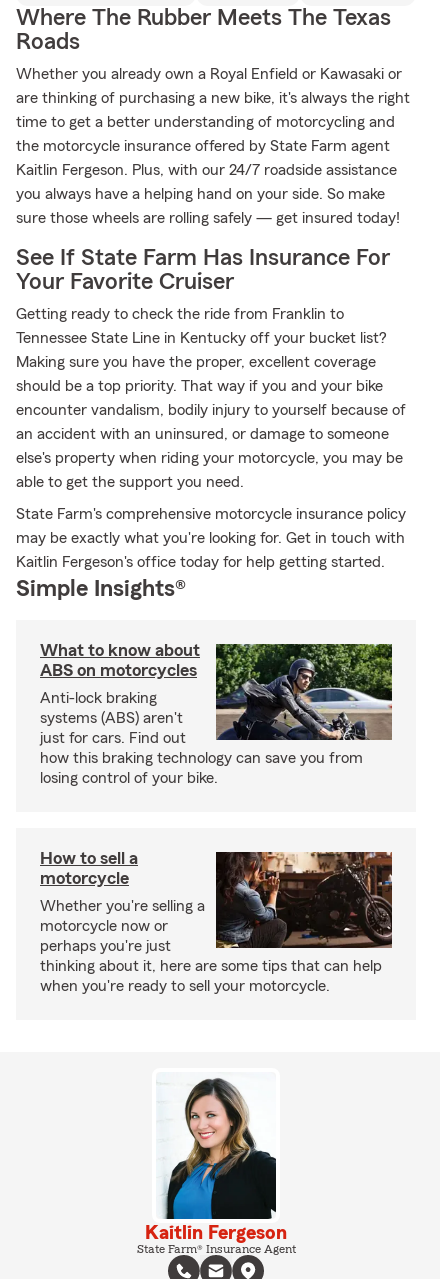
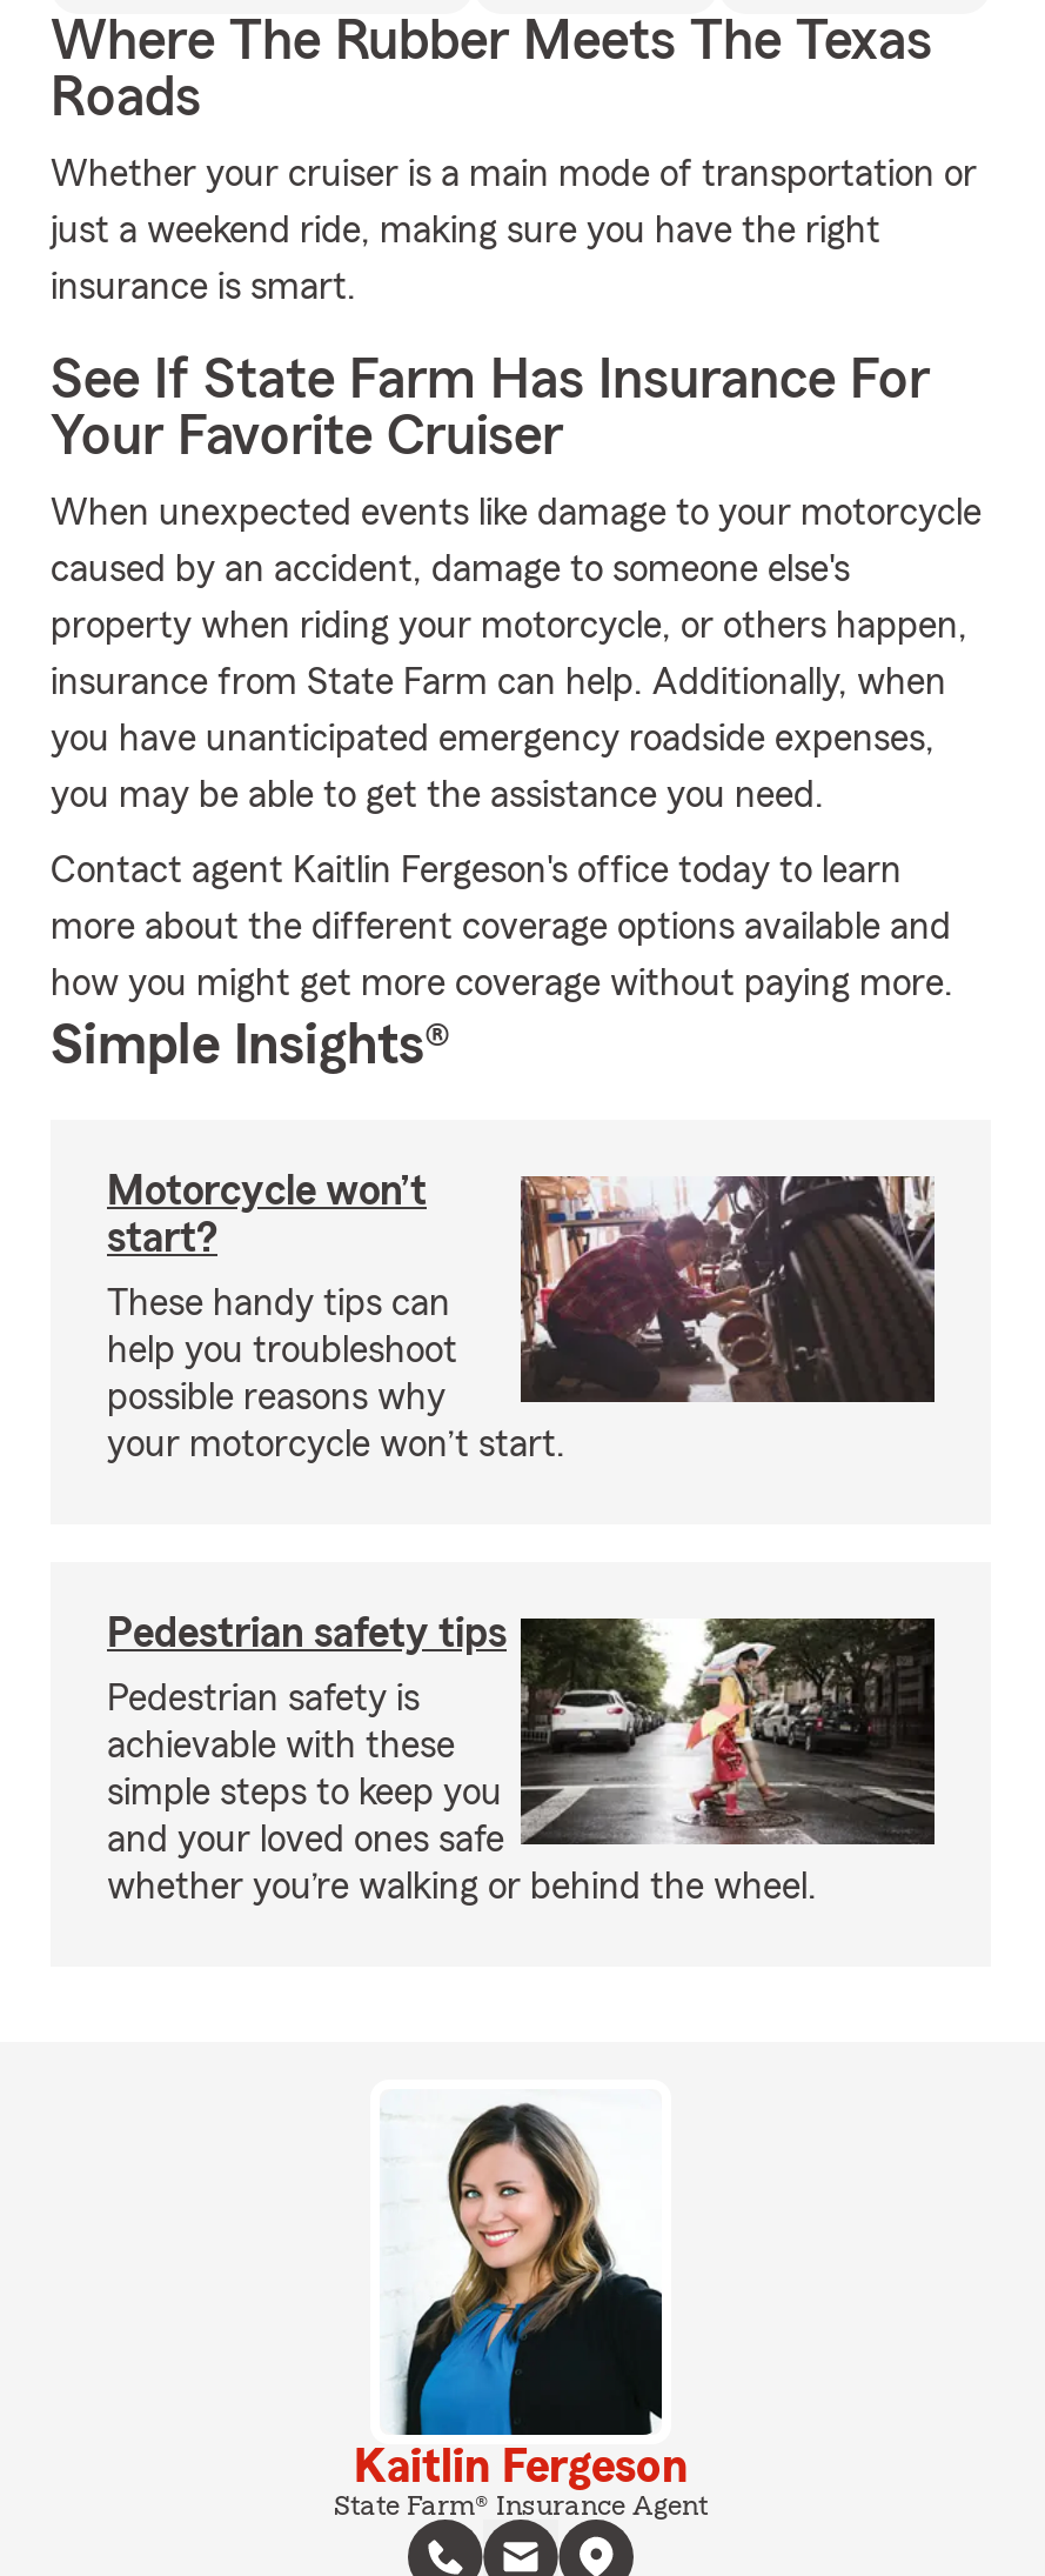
- Whether you already own a Royal Enfield or Kawasaki or
- are thinking of purchasing a new bike, it's always the right
- time to get a better understanding of motorcycling and
- the motorcycle insurance offered by State Farm agent
- Kaitlin Fergeson. Plus, with our 24/7 roadside assistance
- you always have a helping hand on your side. So make
- sure those wheels are rolling safely — get insured today!
+ Whether your cruiser is a main mode of transportation or
+ just a weekend ride, making sure you have the right
+ insurance is smart.

- Getting ready to check the ride from Franklin to
- Tennessee State Line in Kentucky off your bucket list?
- Making sure you have the proper, excellent coverage
- should be a top priority. That way if you and your bike
- encounter vandalism, bodily injury to yourself because of
- an accident with an uninsured, or damage to someone
- else's property when riding your motorcycle, you may be
- able to get the support you need.
- State Farm's comprehensive motorcycle insurance policy
- may be exactly what you're looking for. Get in touch with
- Kaitlin Fergeson's office today for help getting started.
+ When unexpected events like damage to your motorcycle
+ caused by an accident, damage to someone else's
+ property when riding your motorcycle, or others happen,
+ insurance from State Farm can help. Additionally, when
+ you have unanticipated emergency roadside expenses,
+ you may be able to get the assistance you need.
+ Contact agent Kaitlin Fergeson's office today to learn
+ more about the different coverage options available and
+ how you might get more coverage without paying more.

- What to know about
- ABS on motorcycles
+ Motorcycle won’t
+ start?

- [image]
- Anti-lock braking
- systems (ABS) aren't
- just for cars. Find out
- how this braking technology can save you from
- losing control of your bike.
+ [image]
+ These handy tips can
+ help you troubleshoot
+ possible reasons why
+ your motorcycle won’t start.

- How to sell a
- motorcycle
+ Pedestrian safety tips

- [image]
- Whether you're selling a
- motorcycle now or
- perhaps you're just
- thinking about it, here are some tips that can help
- when you're ready to sell your motorcycle.
+ [image]
+ Pedestrian safety is
+ achievable with these
+ simple steps to keep you
+ and your loved ones safe
+ whether you’re walking or behind the wheel.
